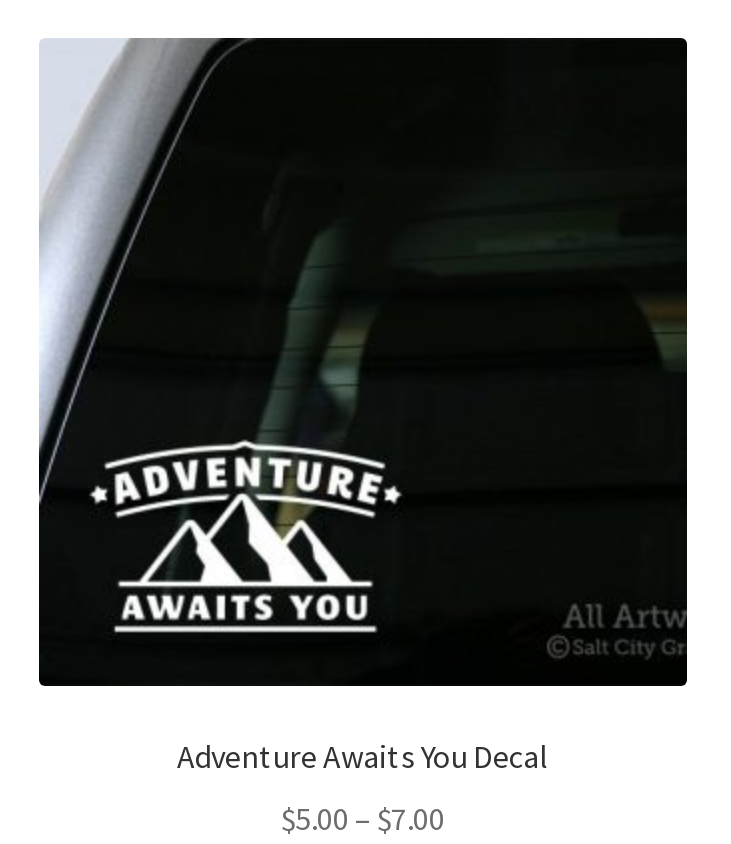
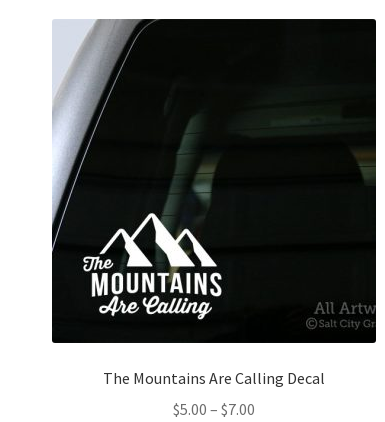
- [image]
+ [image]

- Adventure Awaits You Decal
+ The Mountains Are Calling Decal
